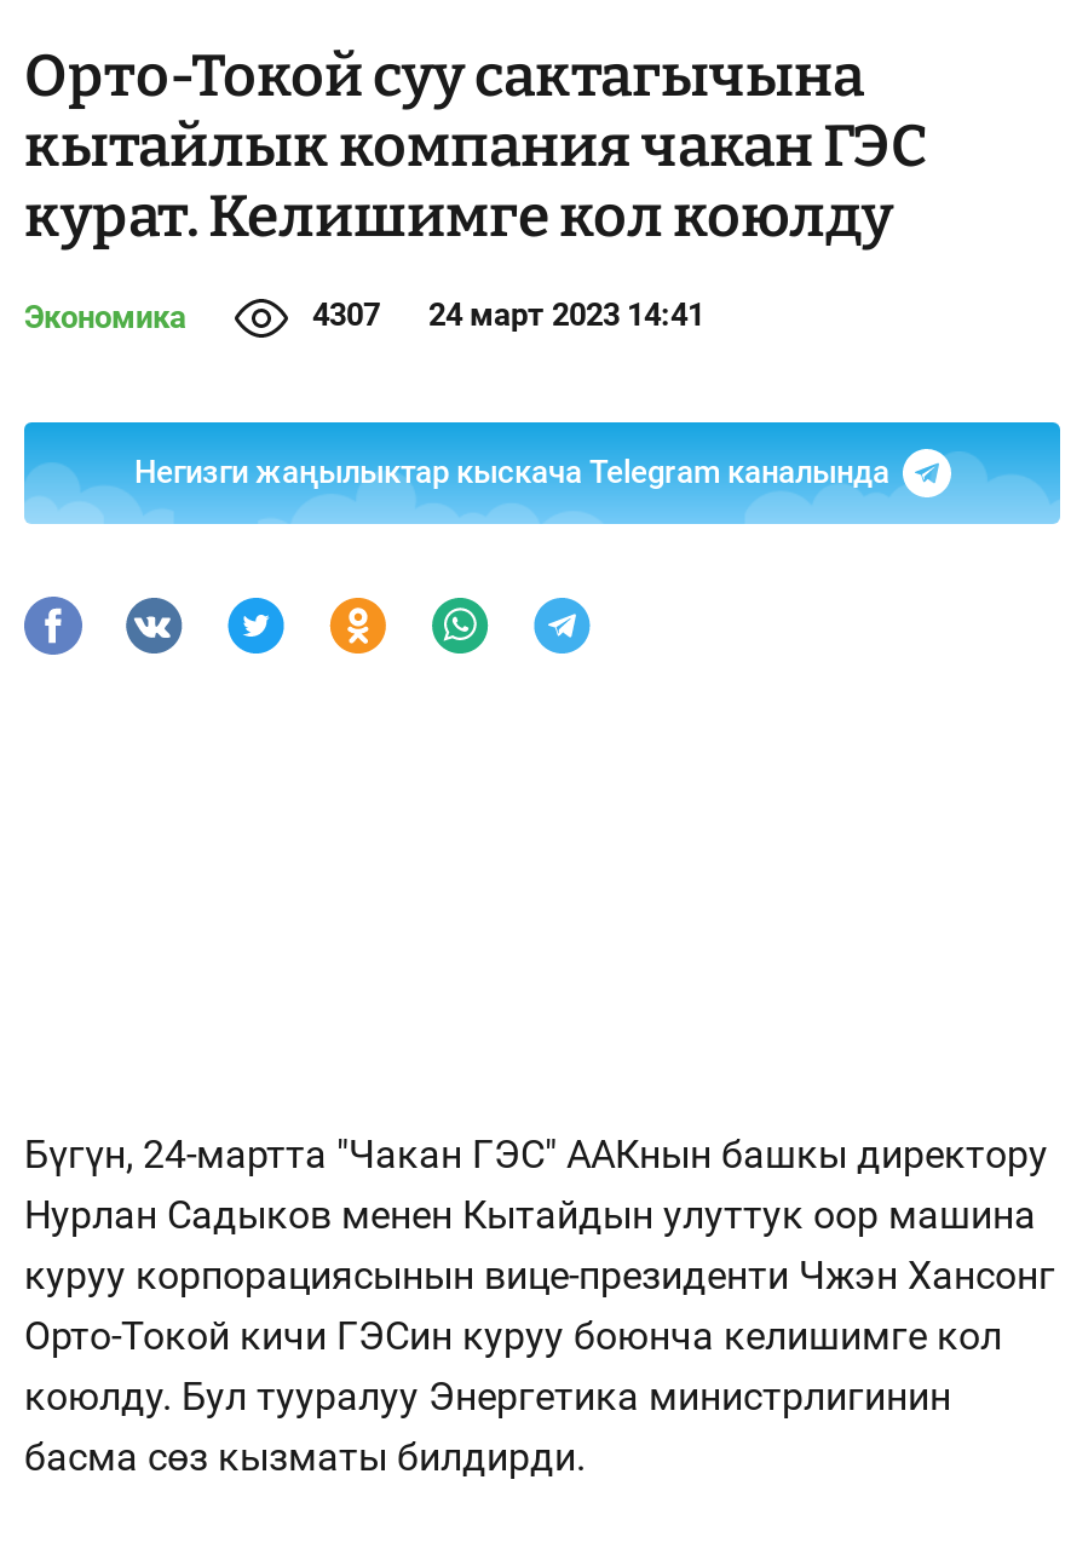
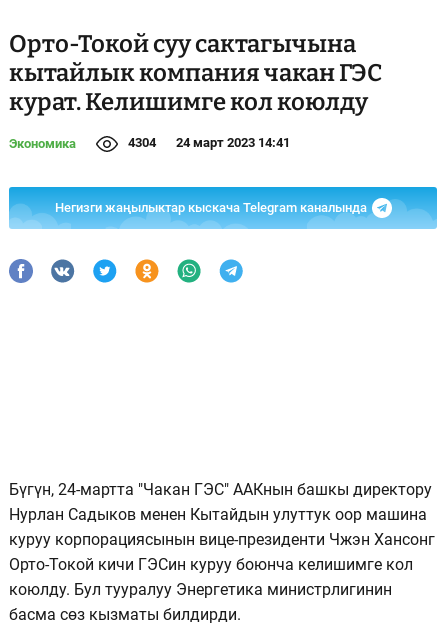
- 4307 24 март 2023 14:41
+ 4304 24 март 2023 14:41
